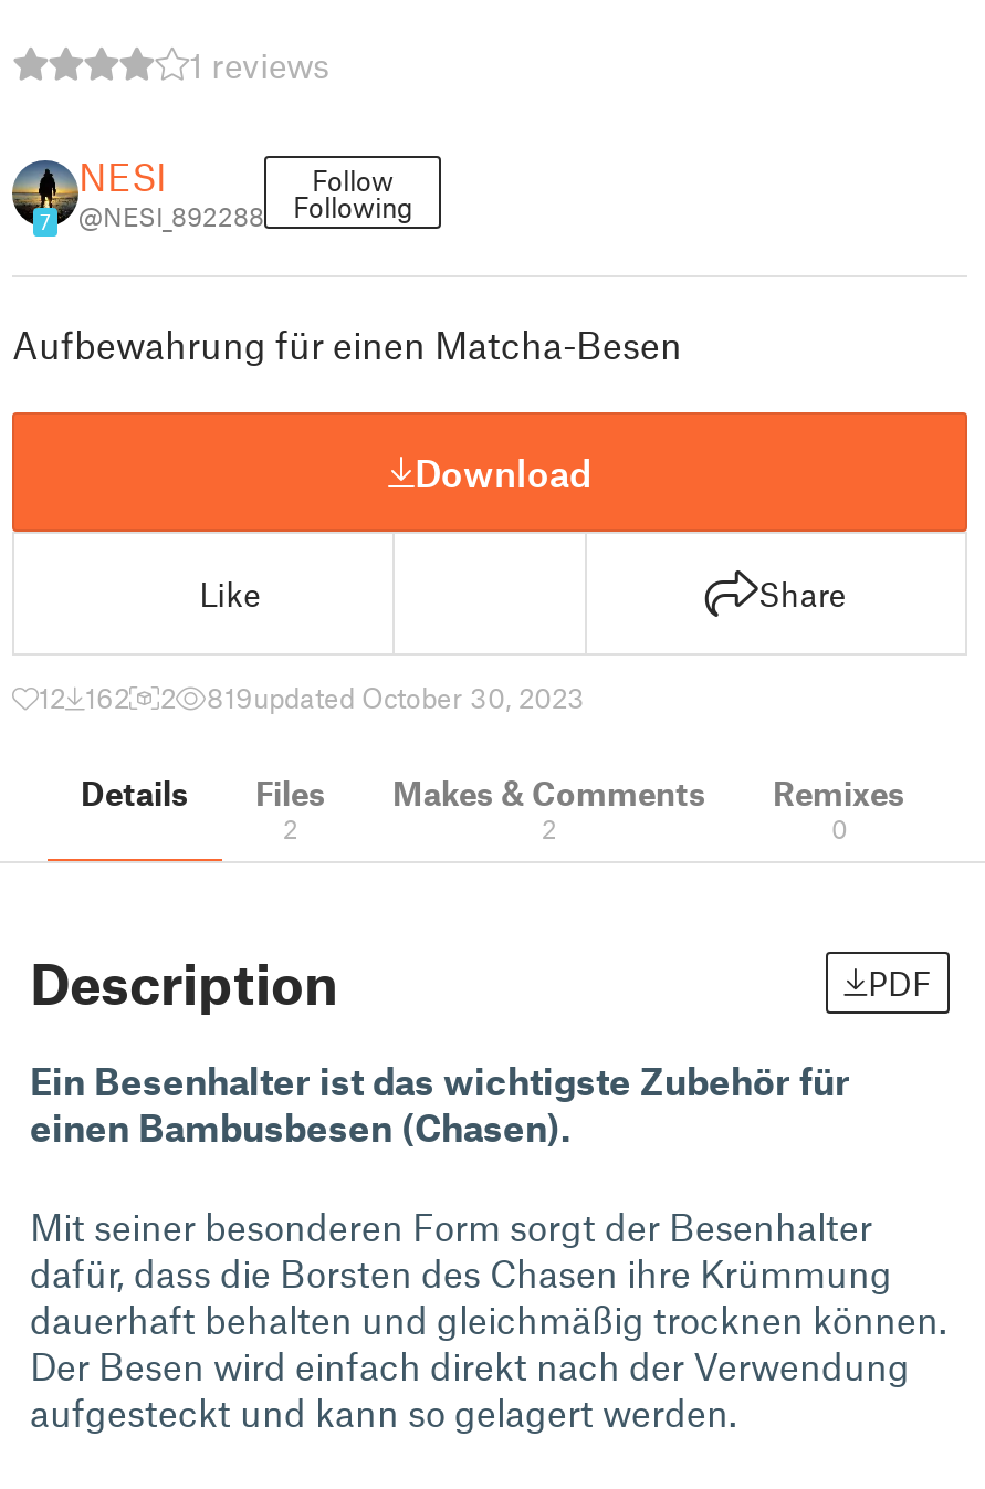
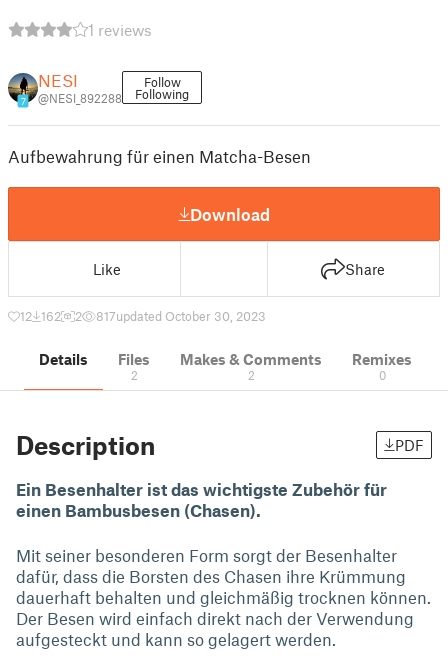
- 819updated October 30, 2023
+ 817updated October 30, 2023
